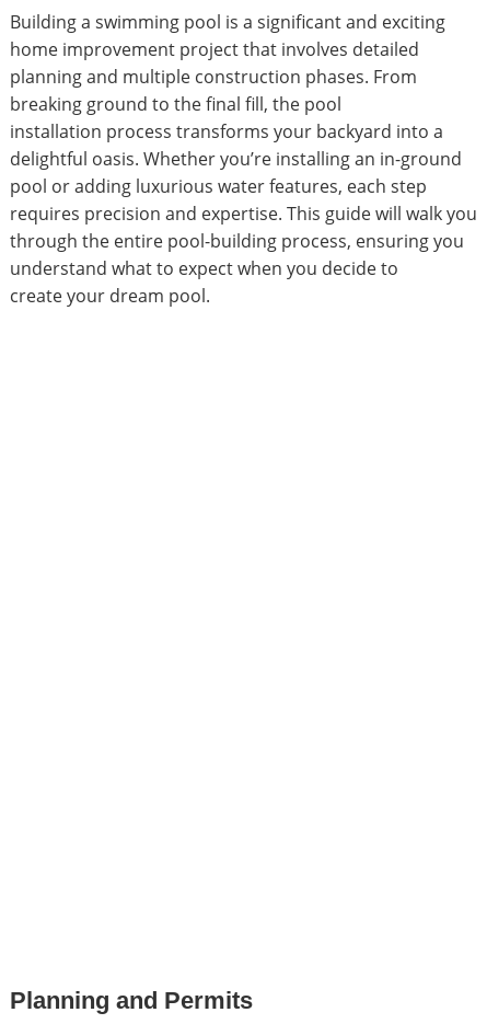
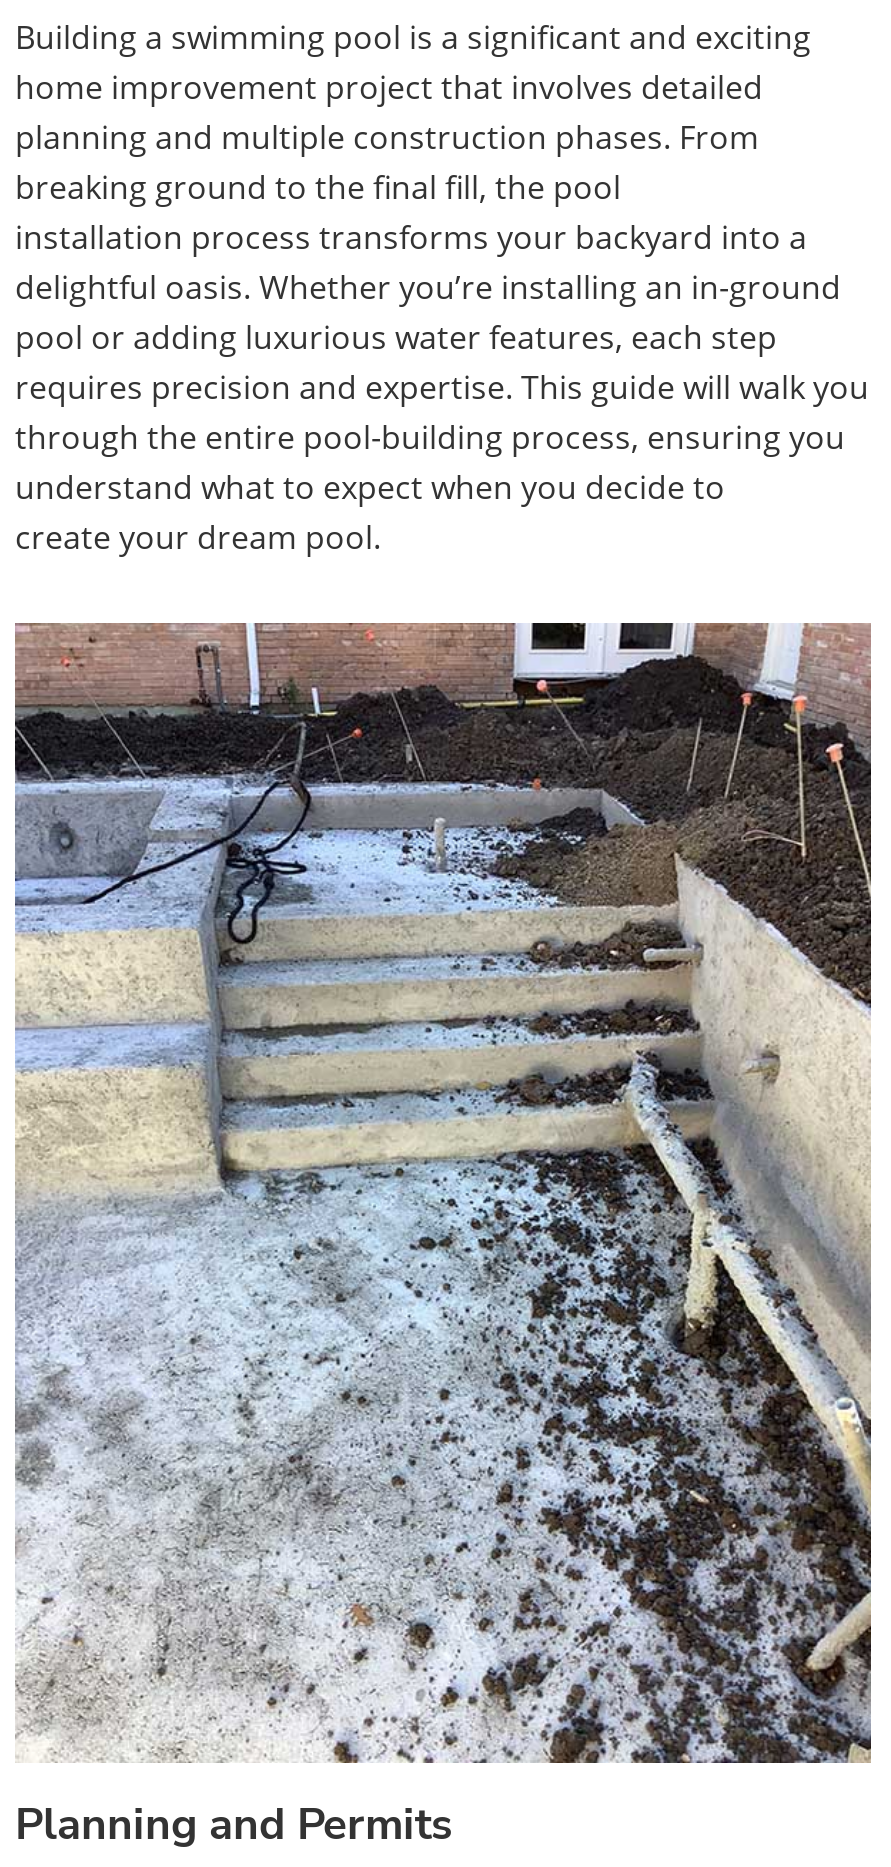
+ [image]
